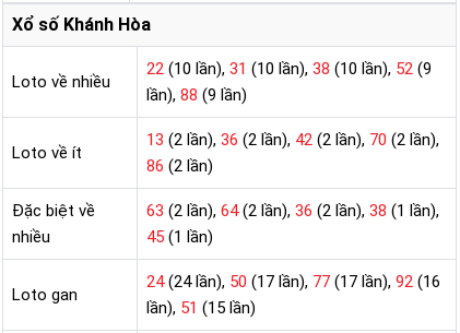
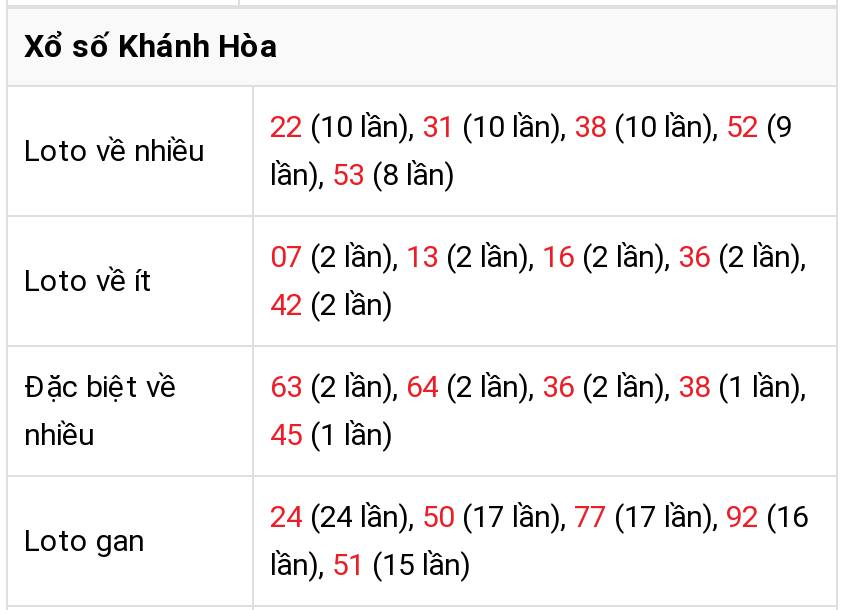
- lần), 88 (9 lần)
+ lần), 53 (8 lần)

- 13 (2 lần), 36 (2 lần), 42 (2 lần), 70 (2 lần),
+ 07 (2 lần), 13 (2 lần), 16 (2 lần), 36 (2 lần),

- 86 (2 lần)
+ 42 (2 lần)
